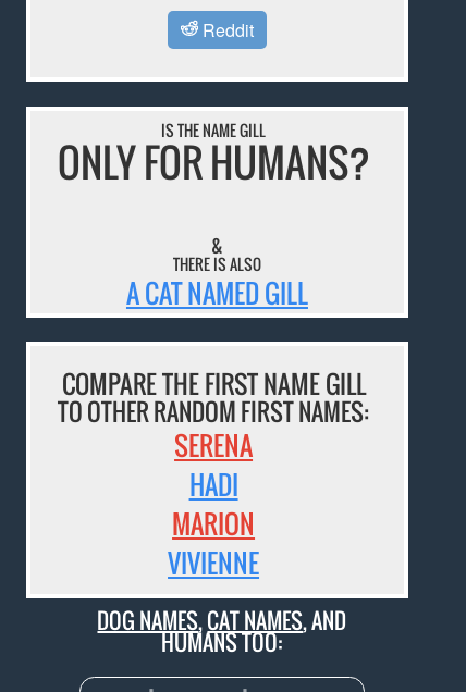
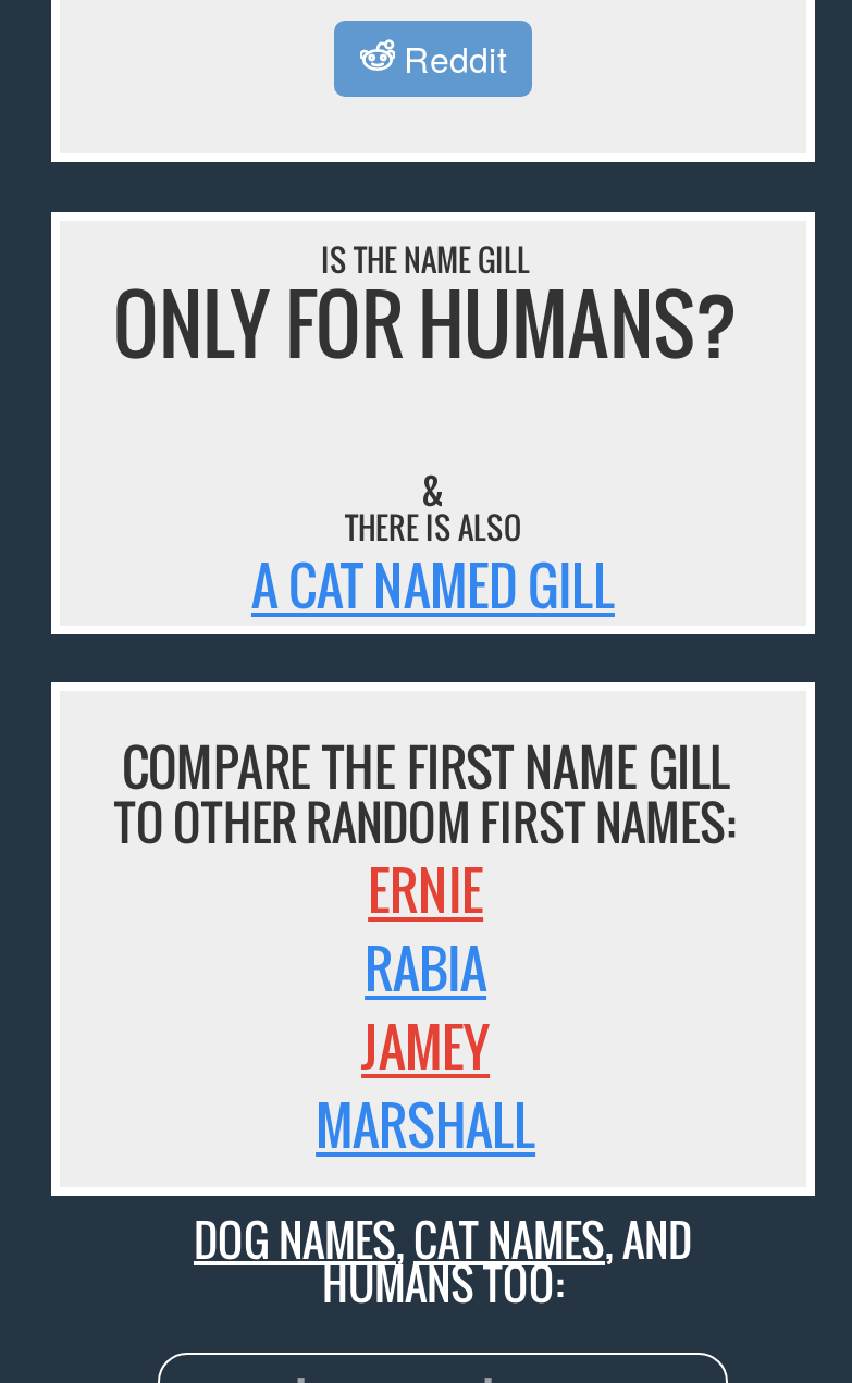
- SERENA
- HADI
- MARION
- VIVIENNE
+ ERNIE
+ RABIA
+ JAMEY
+ MARSHALL
